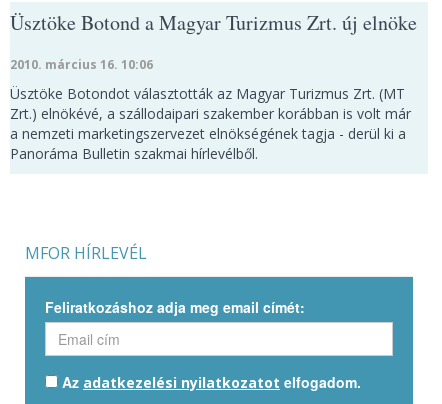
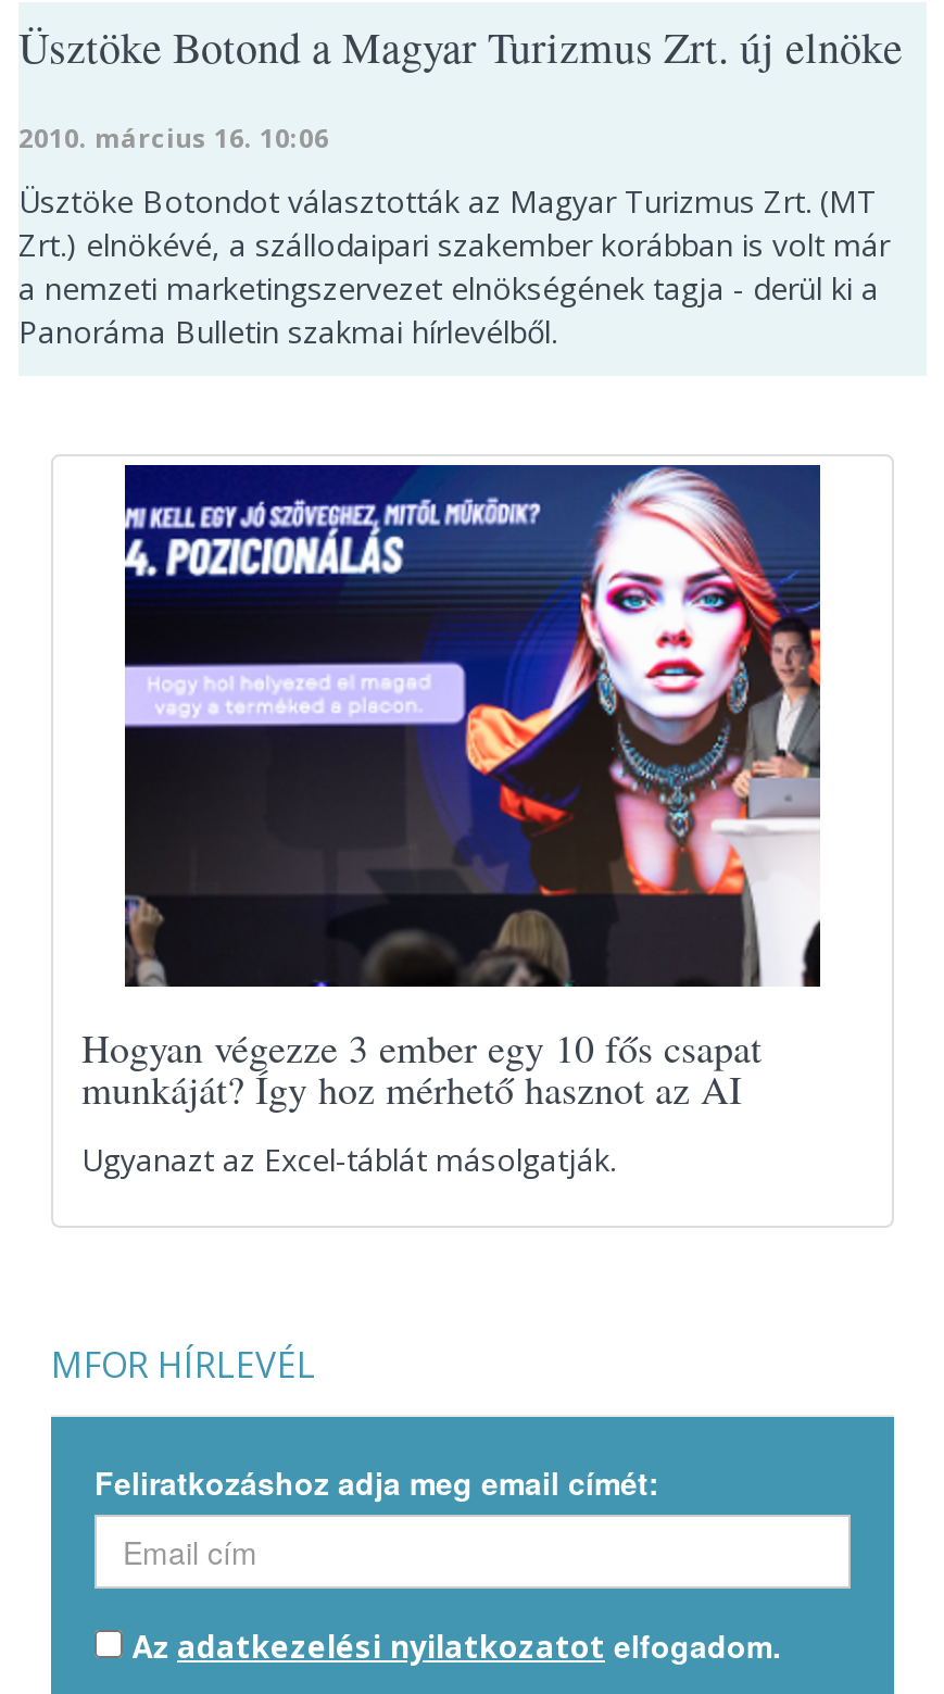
+ [image]
+ Hogyan végezze 3 ember egy 10 fős csapat
+ munkáját? Így hoz mérhető hasznot az AI
+ Ugyanazt az Excel-táblát másolgatják.
